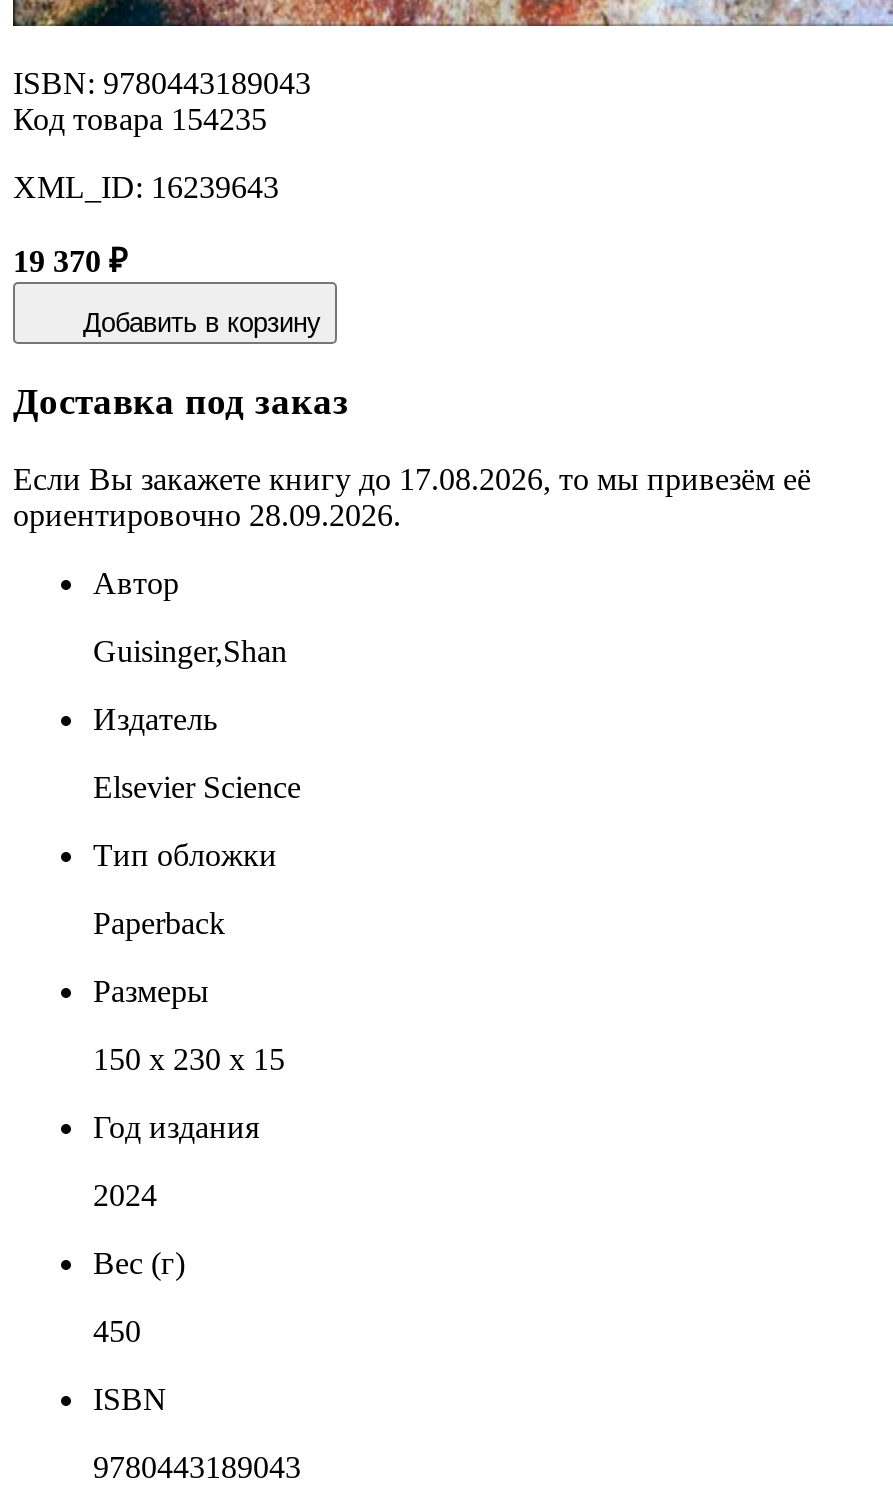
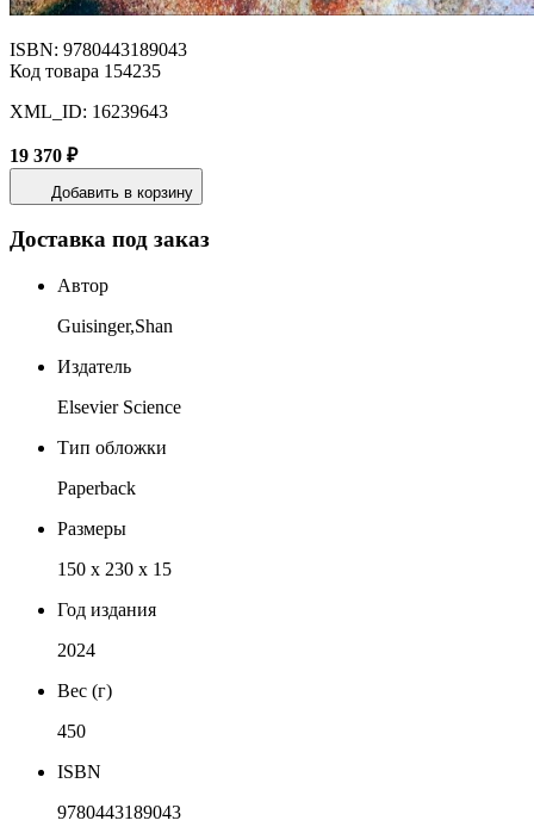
- Если Вы закажете книгу до 17.08.2026, то мы привезём её
- ориентировочно 28.09.2026.
